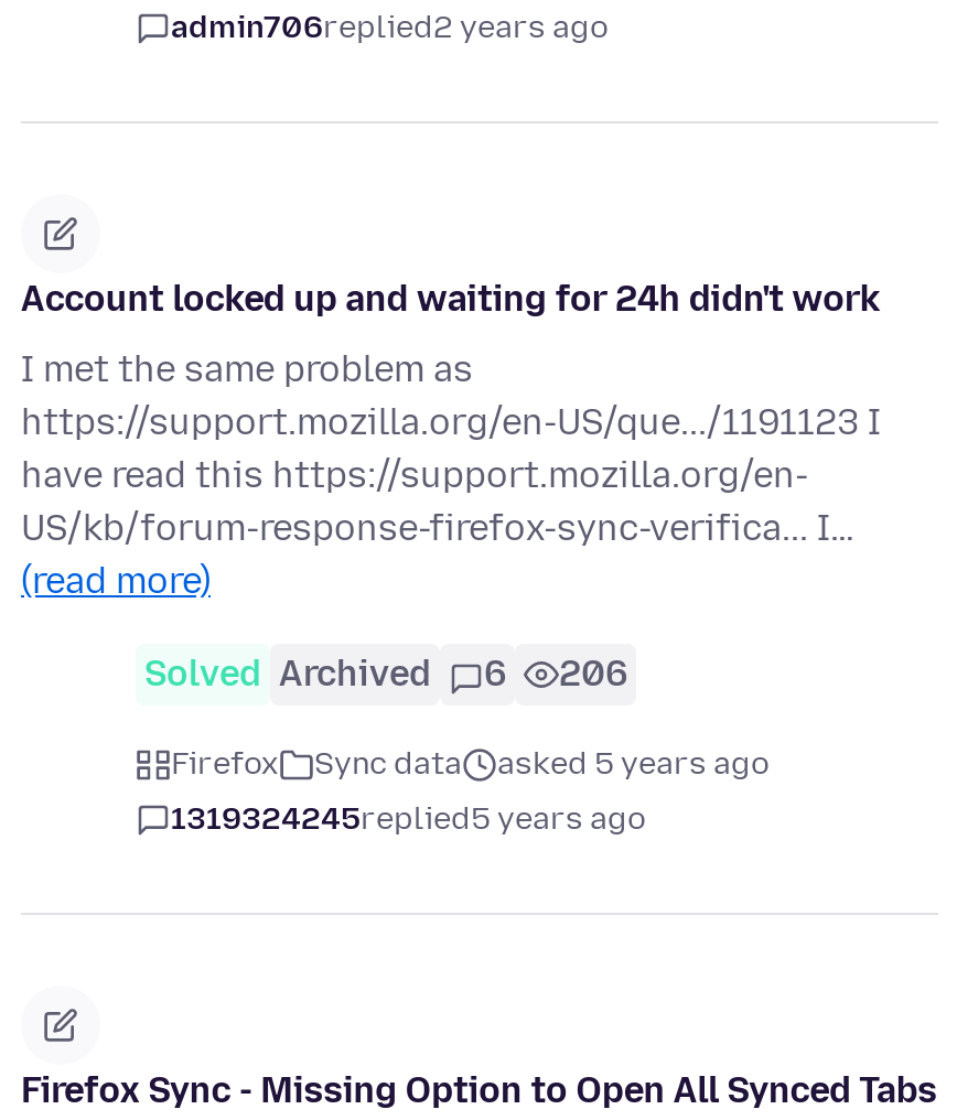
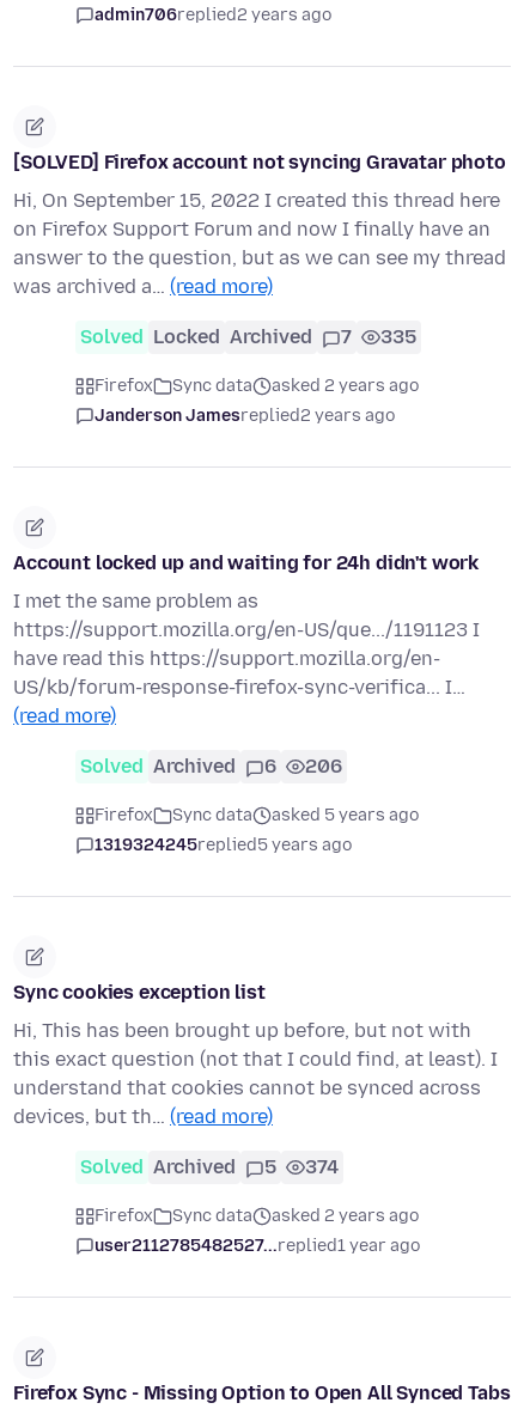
+ [SOLVED] Firefox account not syncing Gravatar photo
+ Hi, On September 15, 2022 I created this thread here
+ on Firefox Support Forum and now I finally have an
+ answer to the question, but as we can see my thread
+ was archived a… (read more)
+ Solved Locked Archived
+ 7
+ 335
+ Firefox
+ Sync data
+ asked 2 years ago
+ Janderson Jamesreplied 2 years ago

+ Sync cookies exception list
+ Hi, This has been brought up before, but not with
+ this exact question (not that I could find, at least). I
+ understand that cookies cannot be synced across
+ devices, but th… (read more)
+ Solved Archived
+ 5
+ 374
+ Firefox
+ Sync data
+ asked 2 years ago
+ user2112785482527...replied 1 year ago
